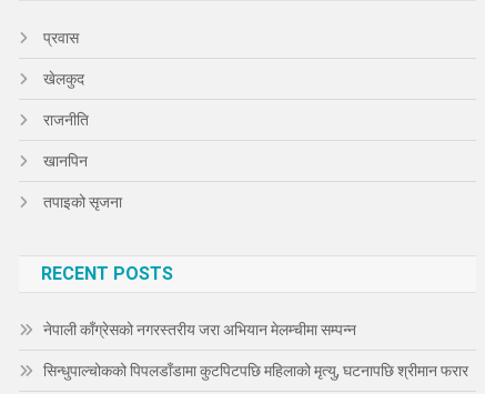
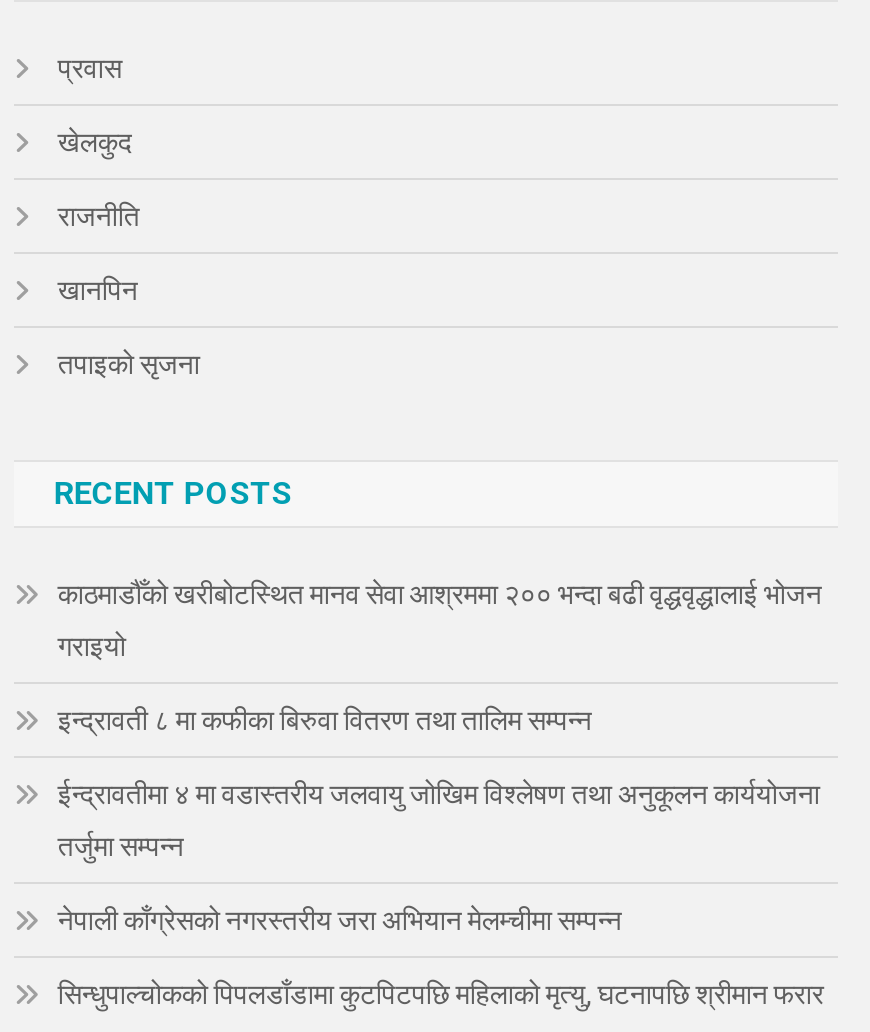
+ काठमाडौँको खरीबोटस्थित मानव सेवा आश्रममा २०० भन्दा बढी वृद्धवृद्धालाई भोजन
+ गराइयो
+ इन्द्रावती ८ मा कफीका बिरुवा वितरण तथा तालिम सम्पन्न
+ ईन्द्रावतीमा ४ मा वडास्तरीय जलवायु जोखिम विश्लेषण तथा अनुकूलन कार्ययोजना
+ तर्जुमा सम्पन्न
